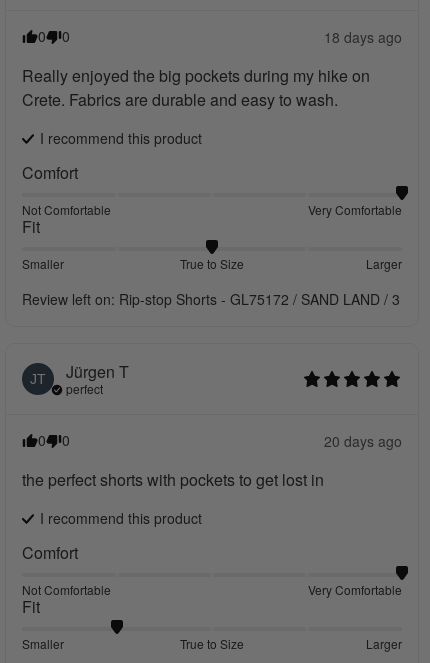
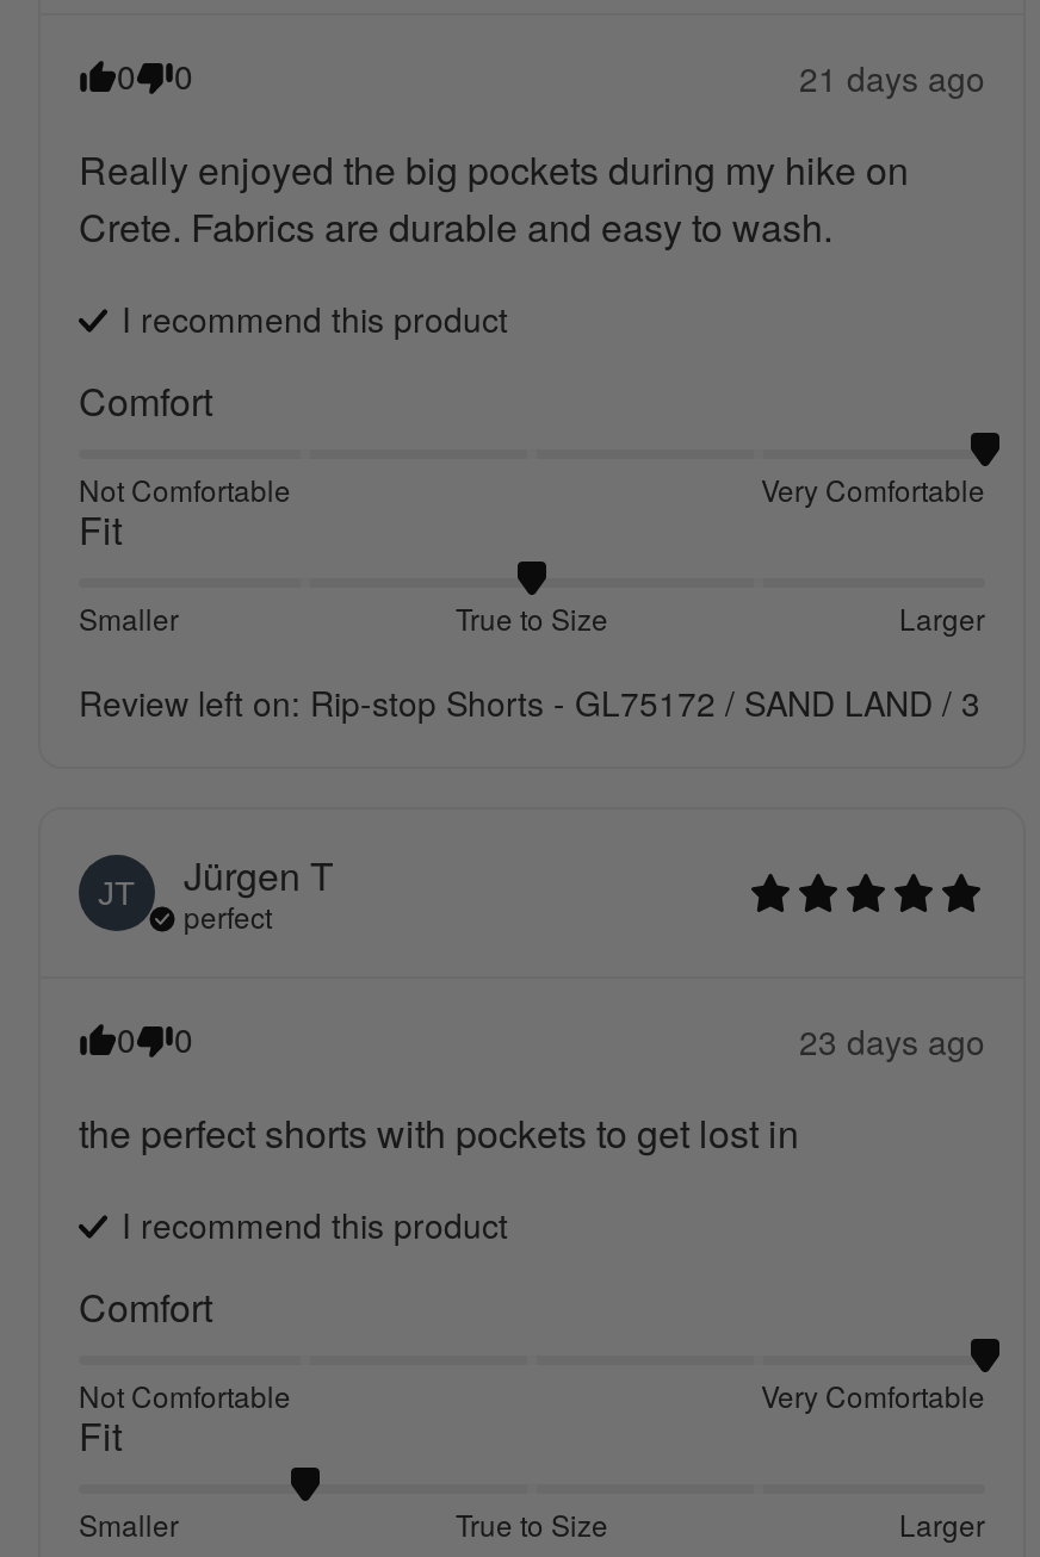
- 18 days ago
+ 21 days ago

- 20 days ago
+ 23 days ago
